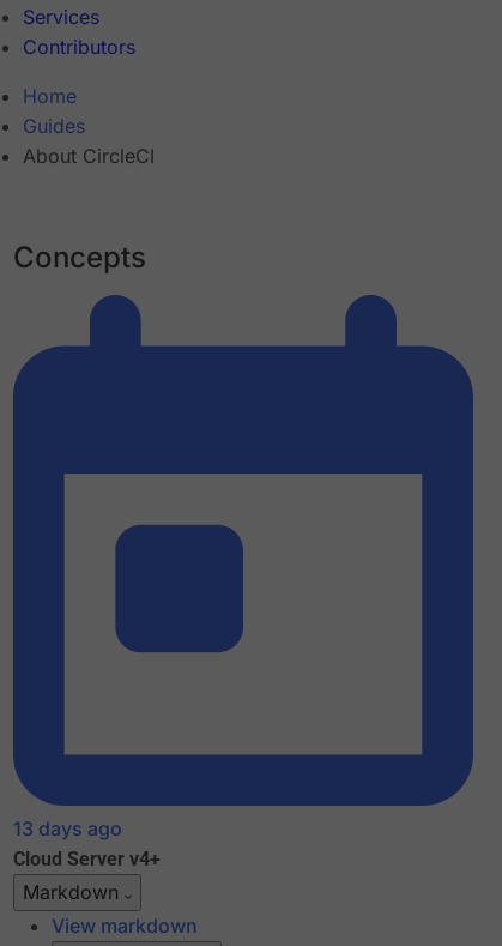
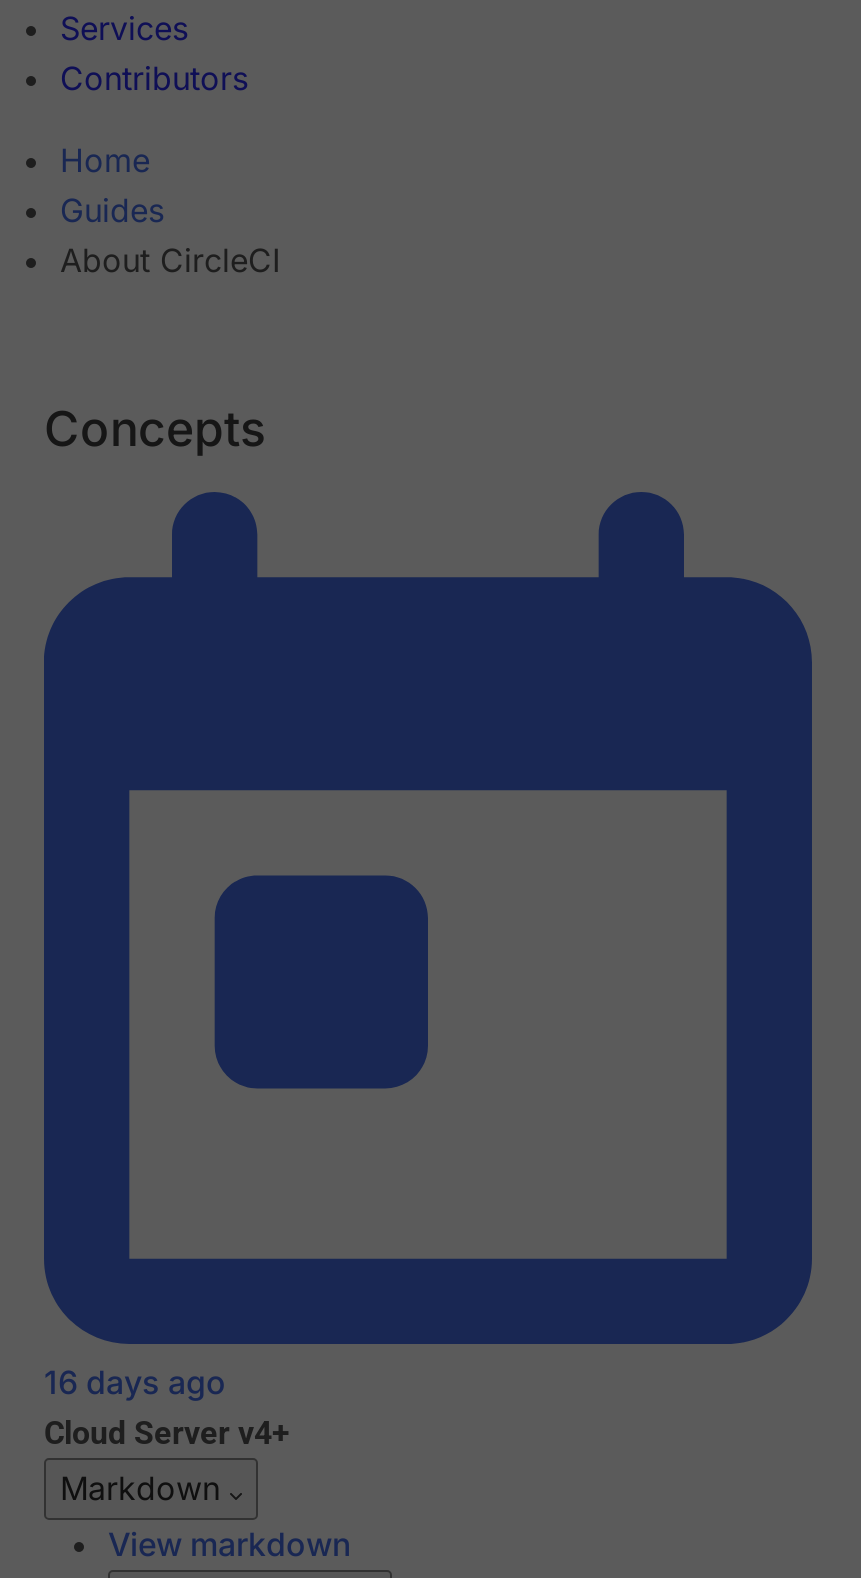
- 13 days ago
+ 16 days ago
